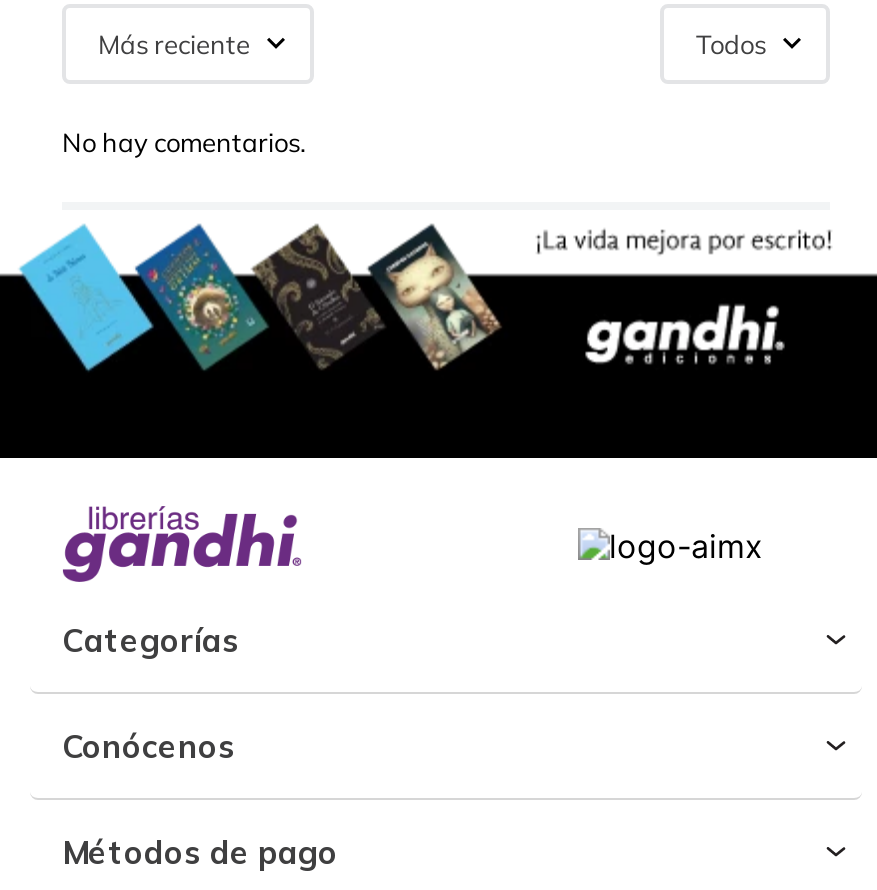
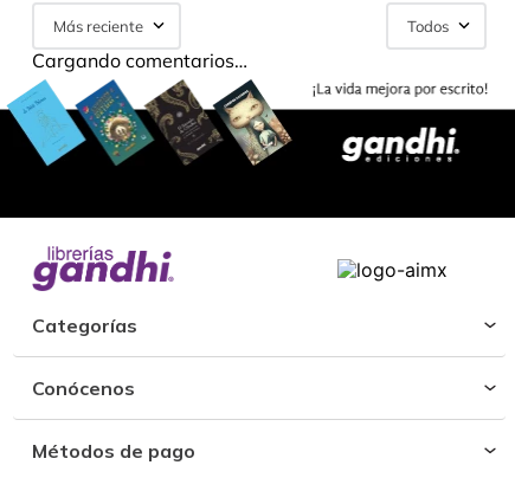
- No hay comentarios.
+ Cargando comentarios…
